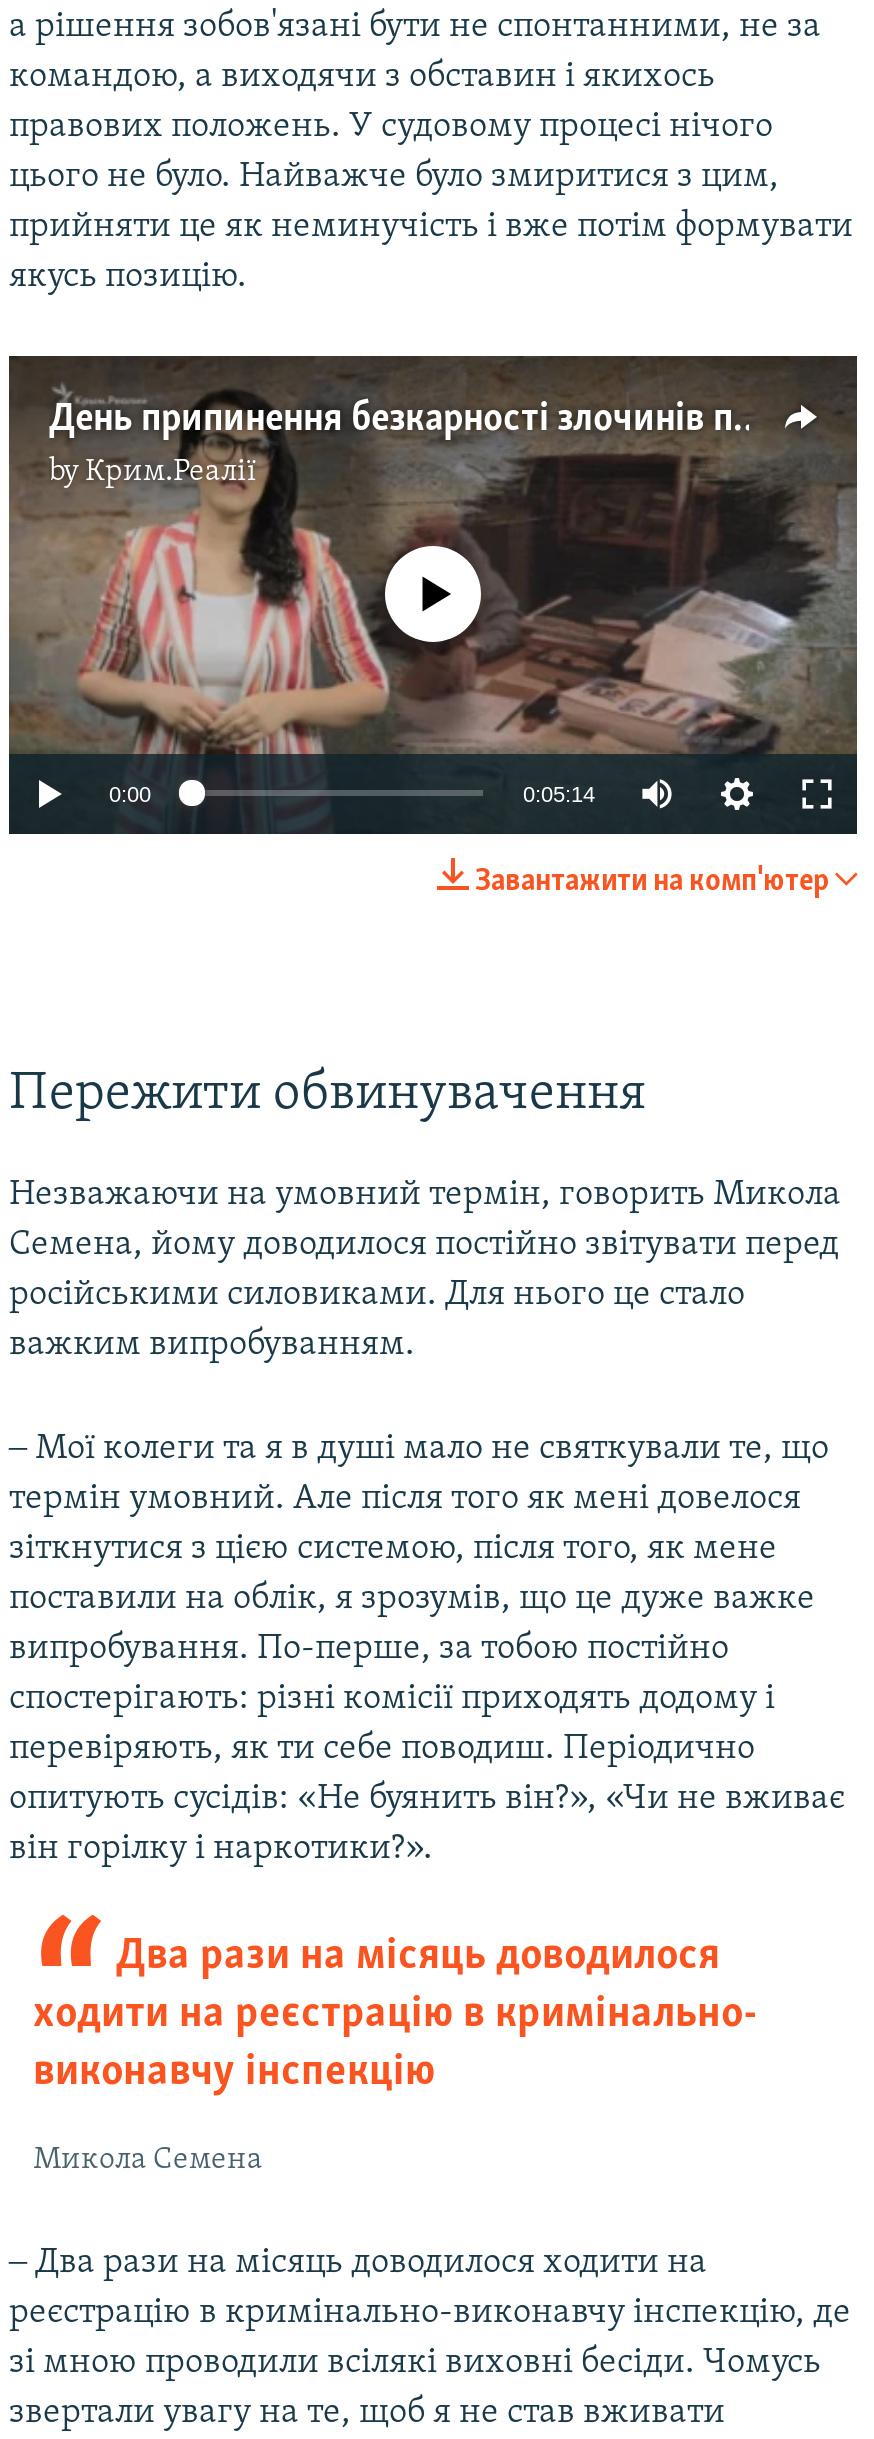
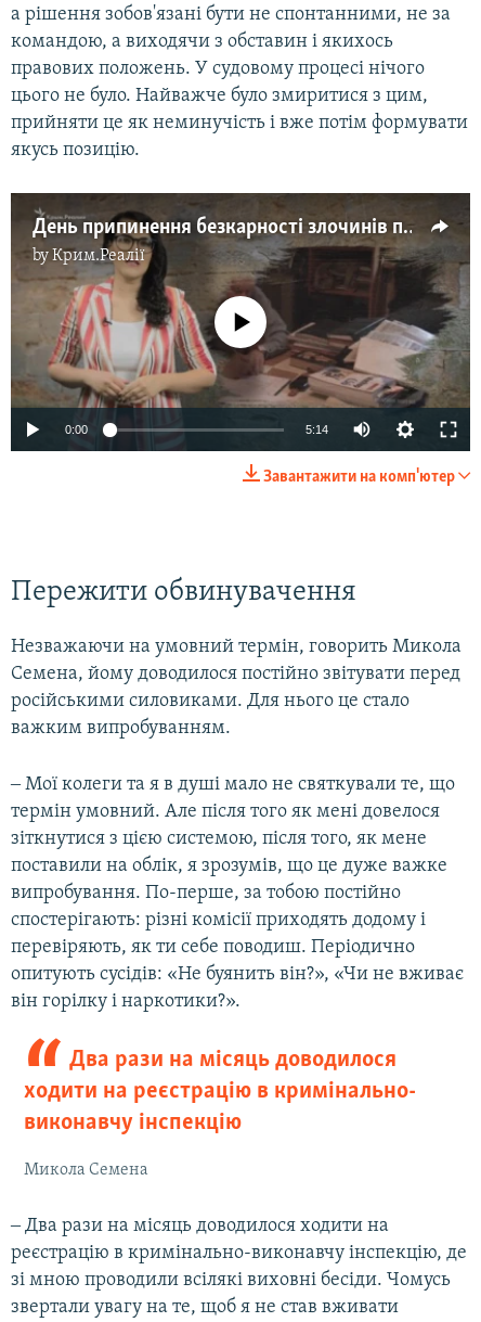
- 0:05:14
+ 5:14
